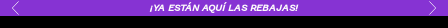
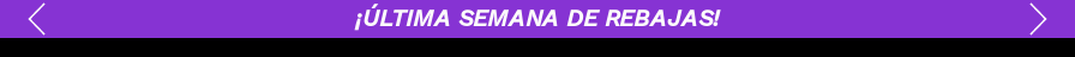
- ¡YA ESTÁN AQUÍ LAS REBAJAS!
+ ¡ÚLTIMA SEMANA DE REBAJAS!
